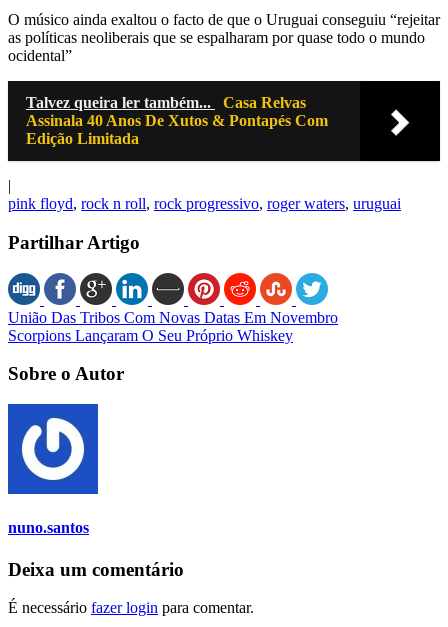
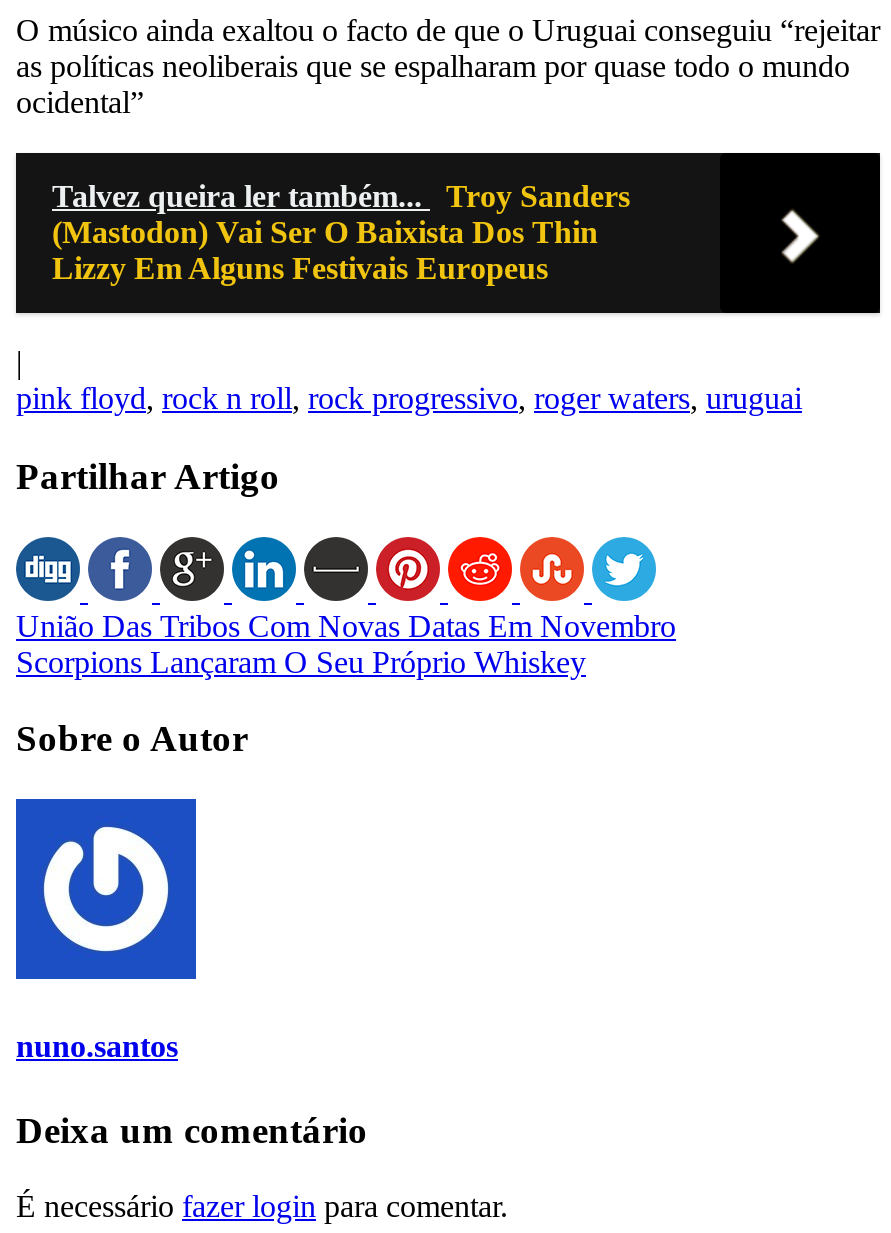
- Talvez queira ler também... Casa Relvas
- Assinala 40 Anos De Xutos & Pontapés Com
- Edição Limitada
+ Talvez queira ler também... Troy Sanders
+ (Mastodon) Vai Ser O Baixista Dos Thin
+ Lizzy Em Alguns Festivais Europeus
